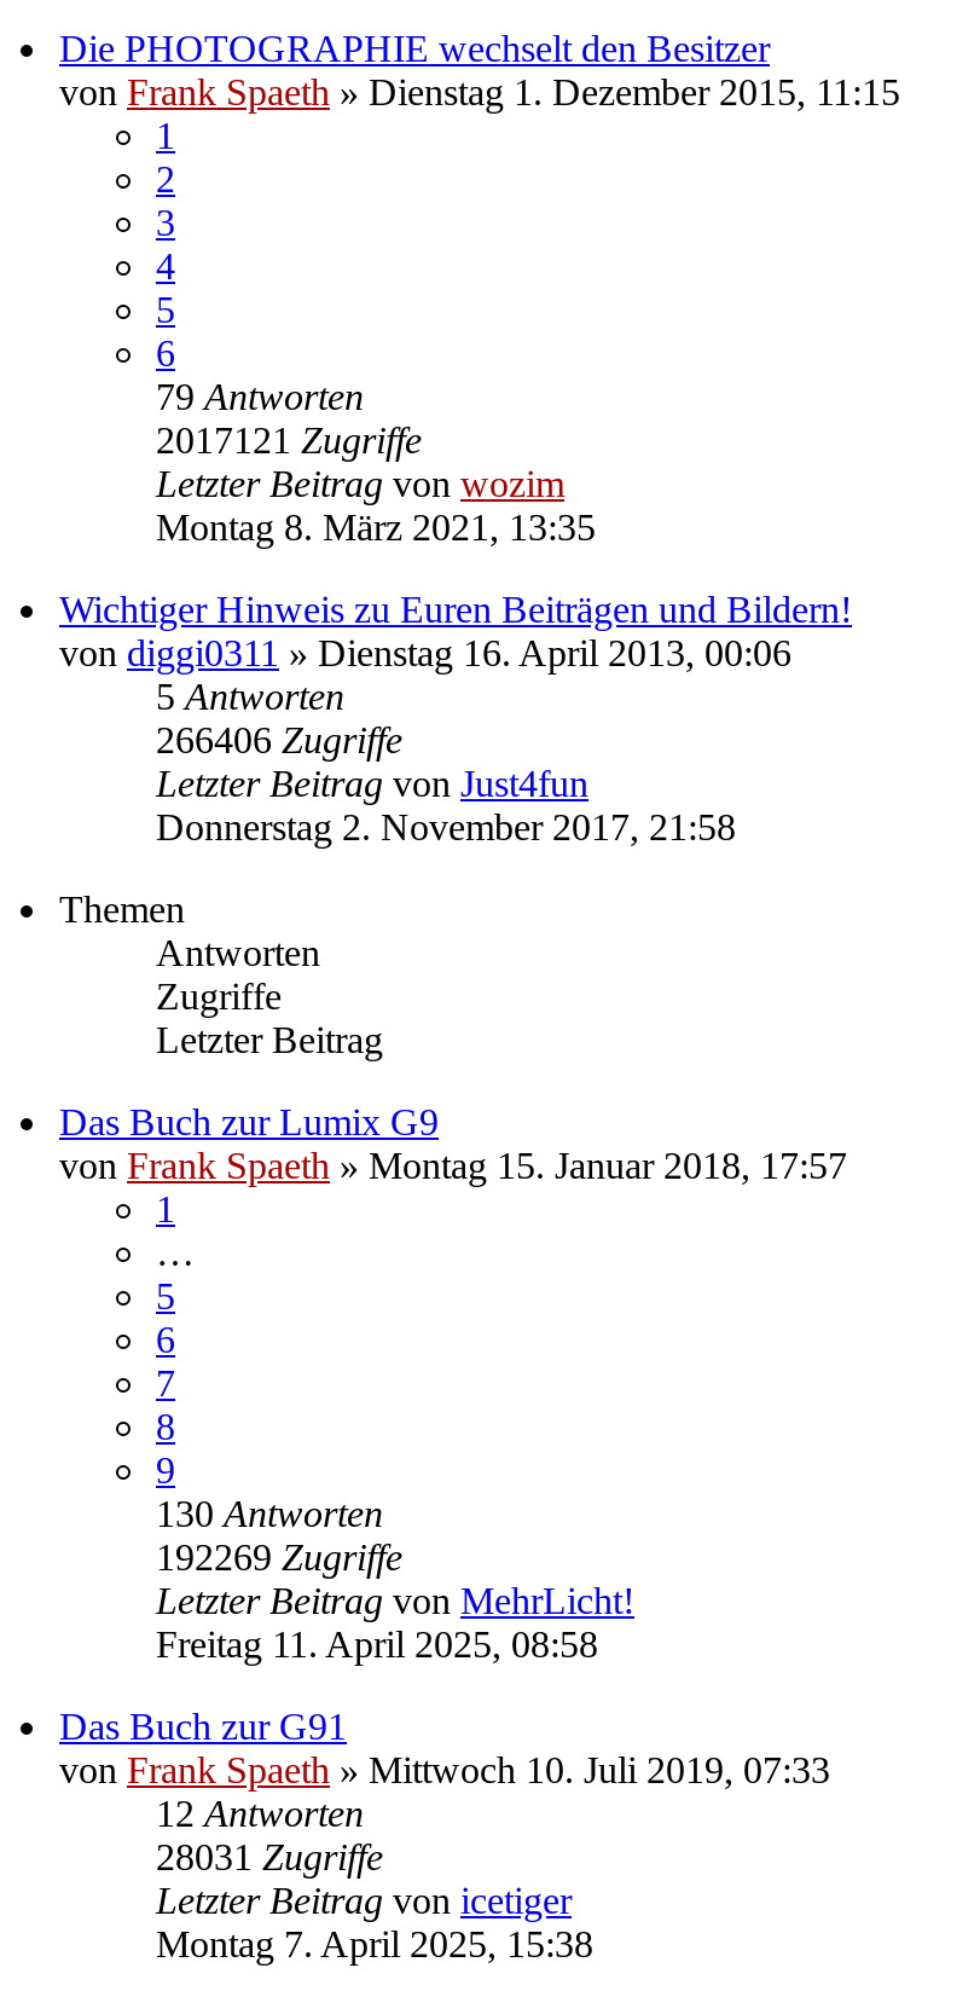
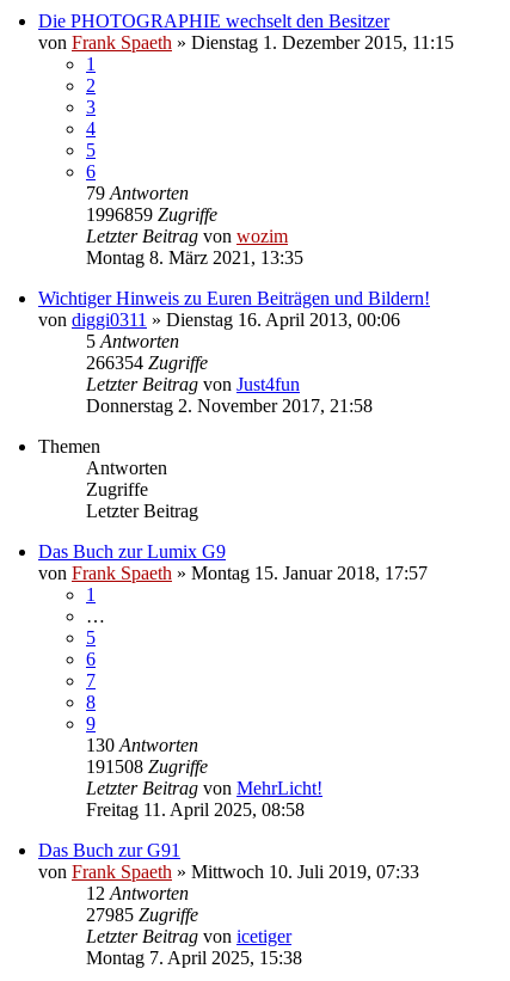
- 2017121 Zugriffe
+ 1996859 Zugriffe

- 266406 Zugriffe
+ 266354 Zugriffe

- 192269 Zugriffe
+ 191508 Zugriffe

- 28031 Zugriffe
+ 27985 Zugriffe
